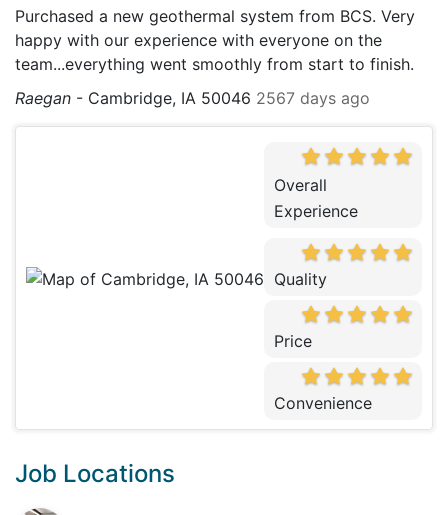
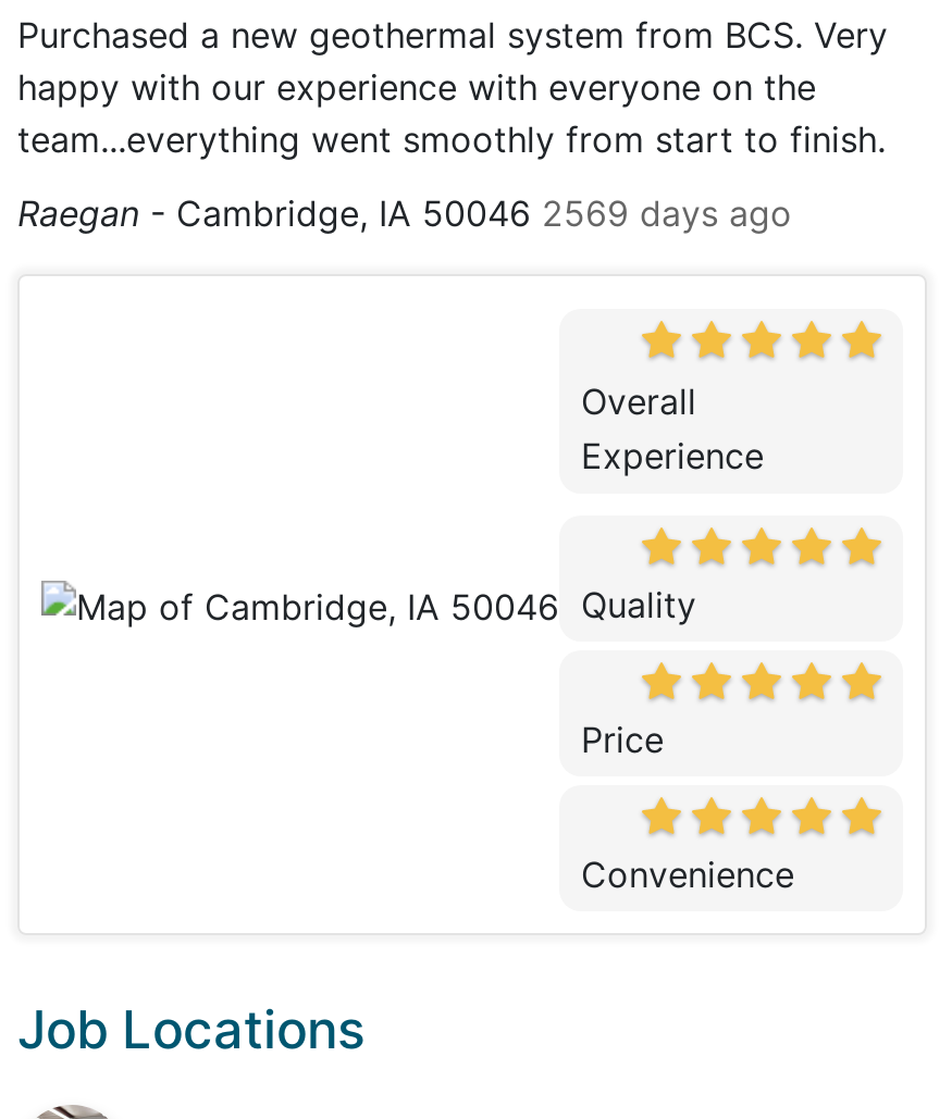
- Raegan - Cambridge, IA 50046 2567 days ago
+ Raegan - Cambridge, IA 50046 2569 days ago
